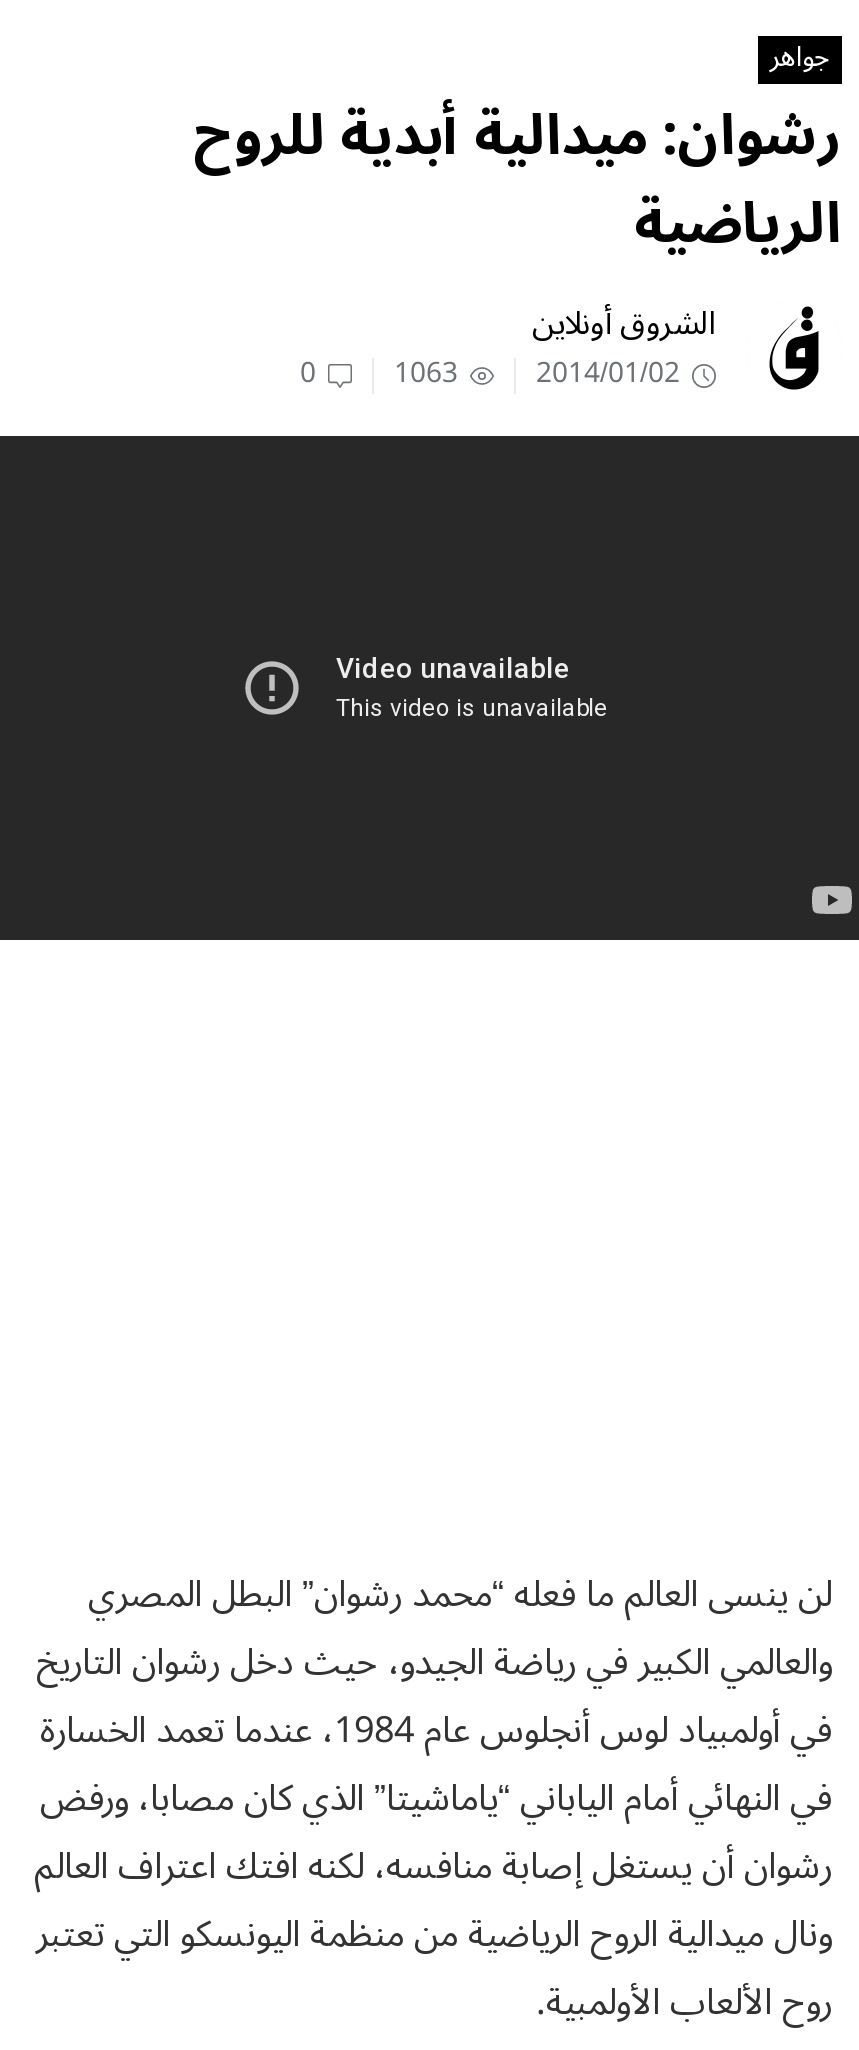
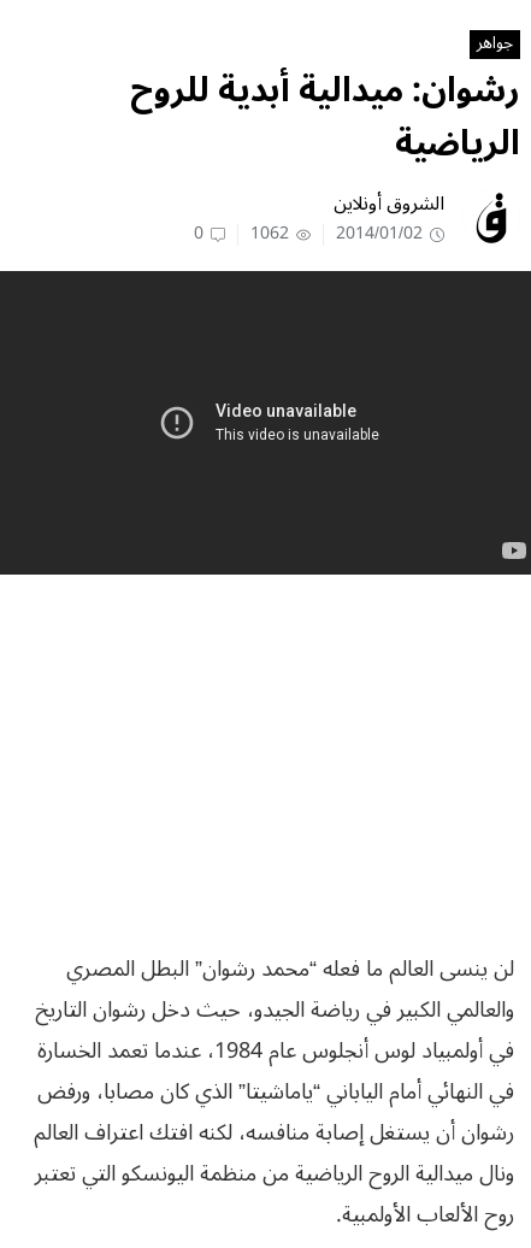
- 0 1063 2014/01/02
+ 0 1062 2014/01/02
